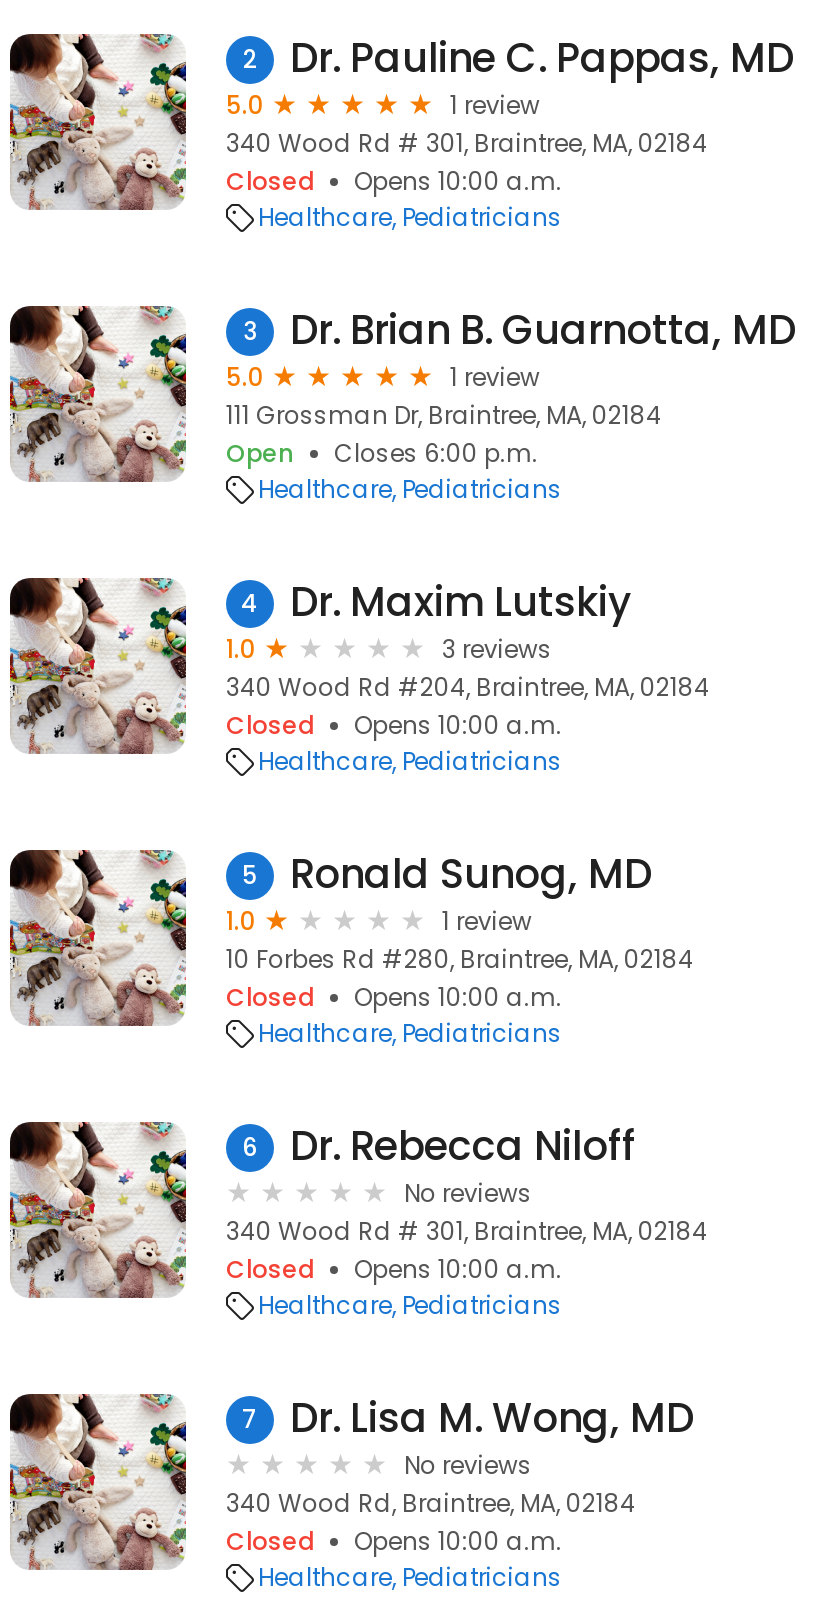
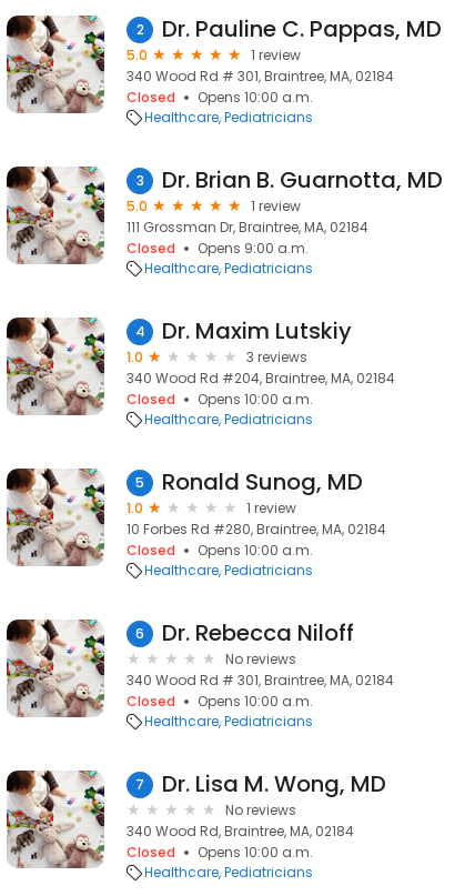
- Open
- Closes 6:00 p.m.
+ Closed
+ Opens 9:00 a.m.
